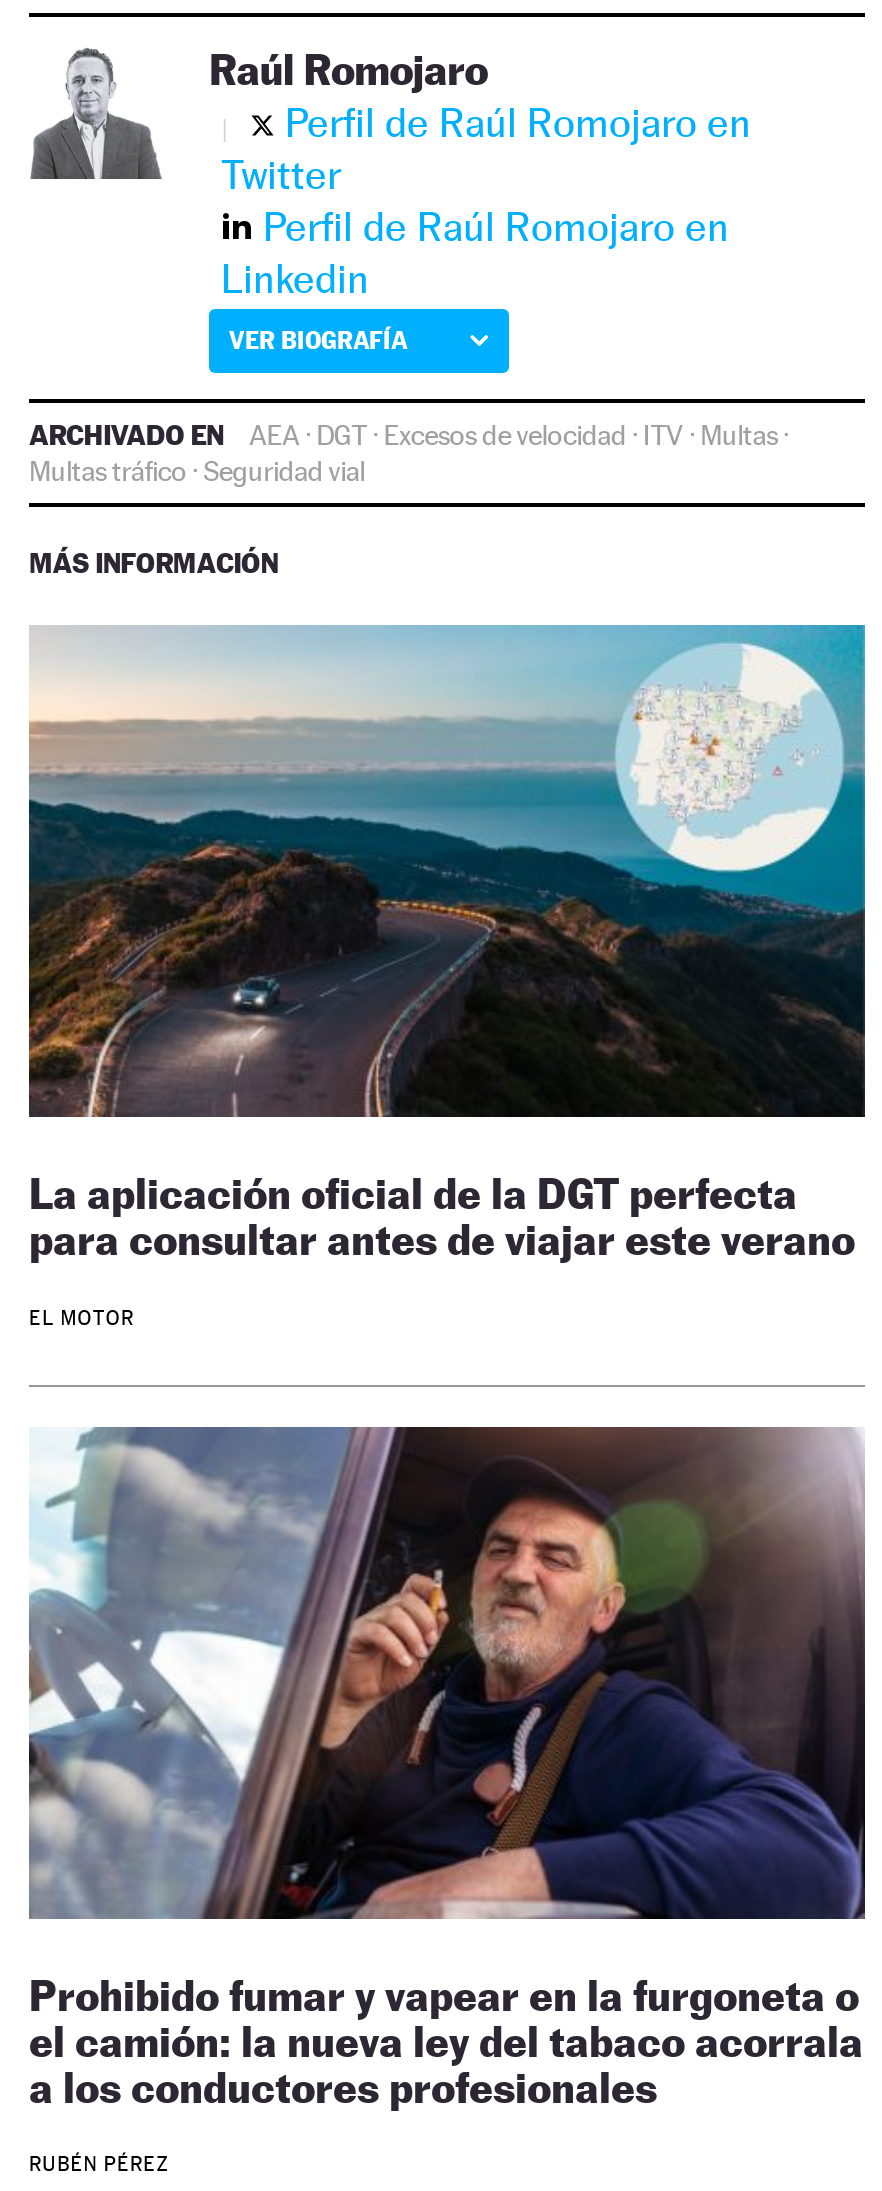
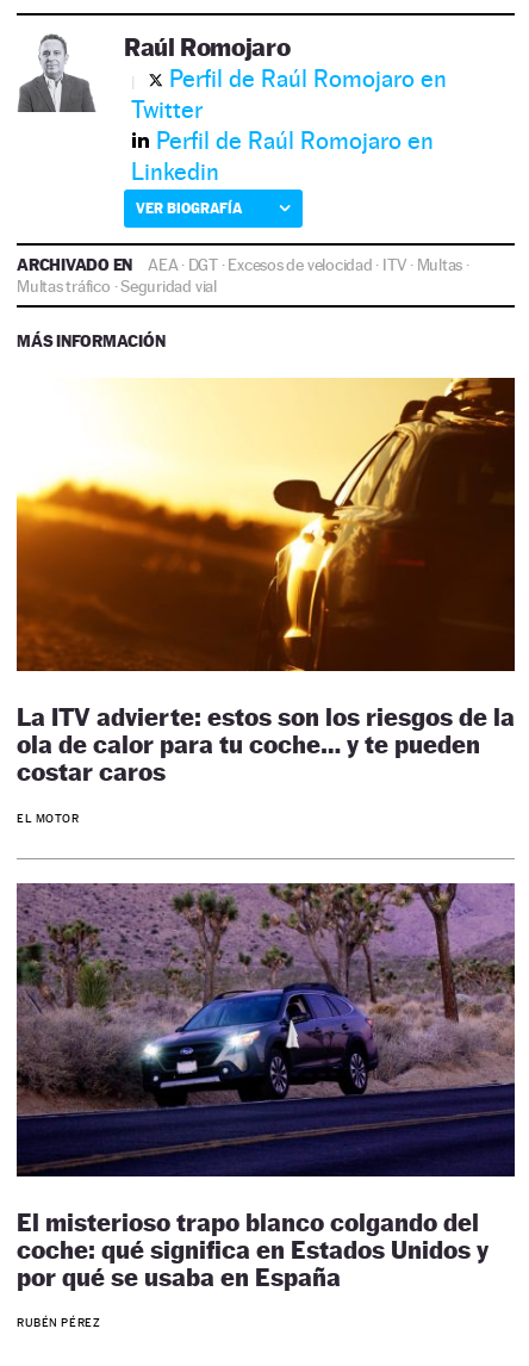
- [image]
- La aplicación oficial de la DGT perfecta
- para consultar antes de viajar este verano
+ [image]
+ La ITV advierte: estos son los riesgos de la
+ ola de calor para tu coche… y te pueden
+ costar caros

- [image]
- Prohibido fumar y vapear en la furgoneta o
- el camión: la nueva ley del tabaco acorrala
- a los conductores profesionales
+ [image]
+ El misterioso trapo blanco colgando del
+ coche: qué significa en Estados Unidos y
+ por qué se usaba en España
